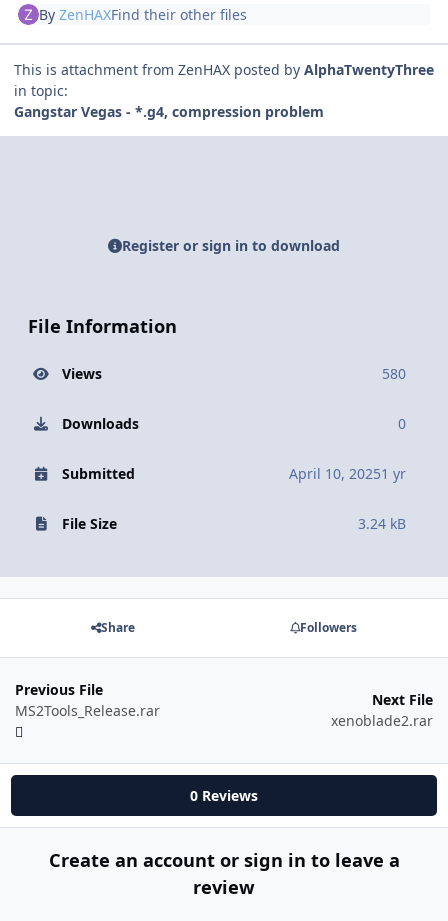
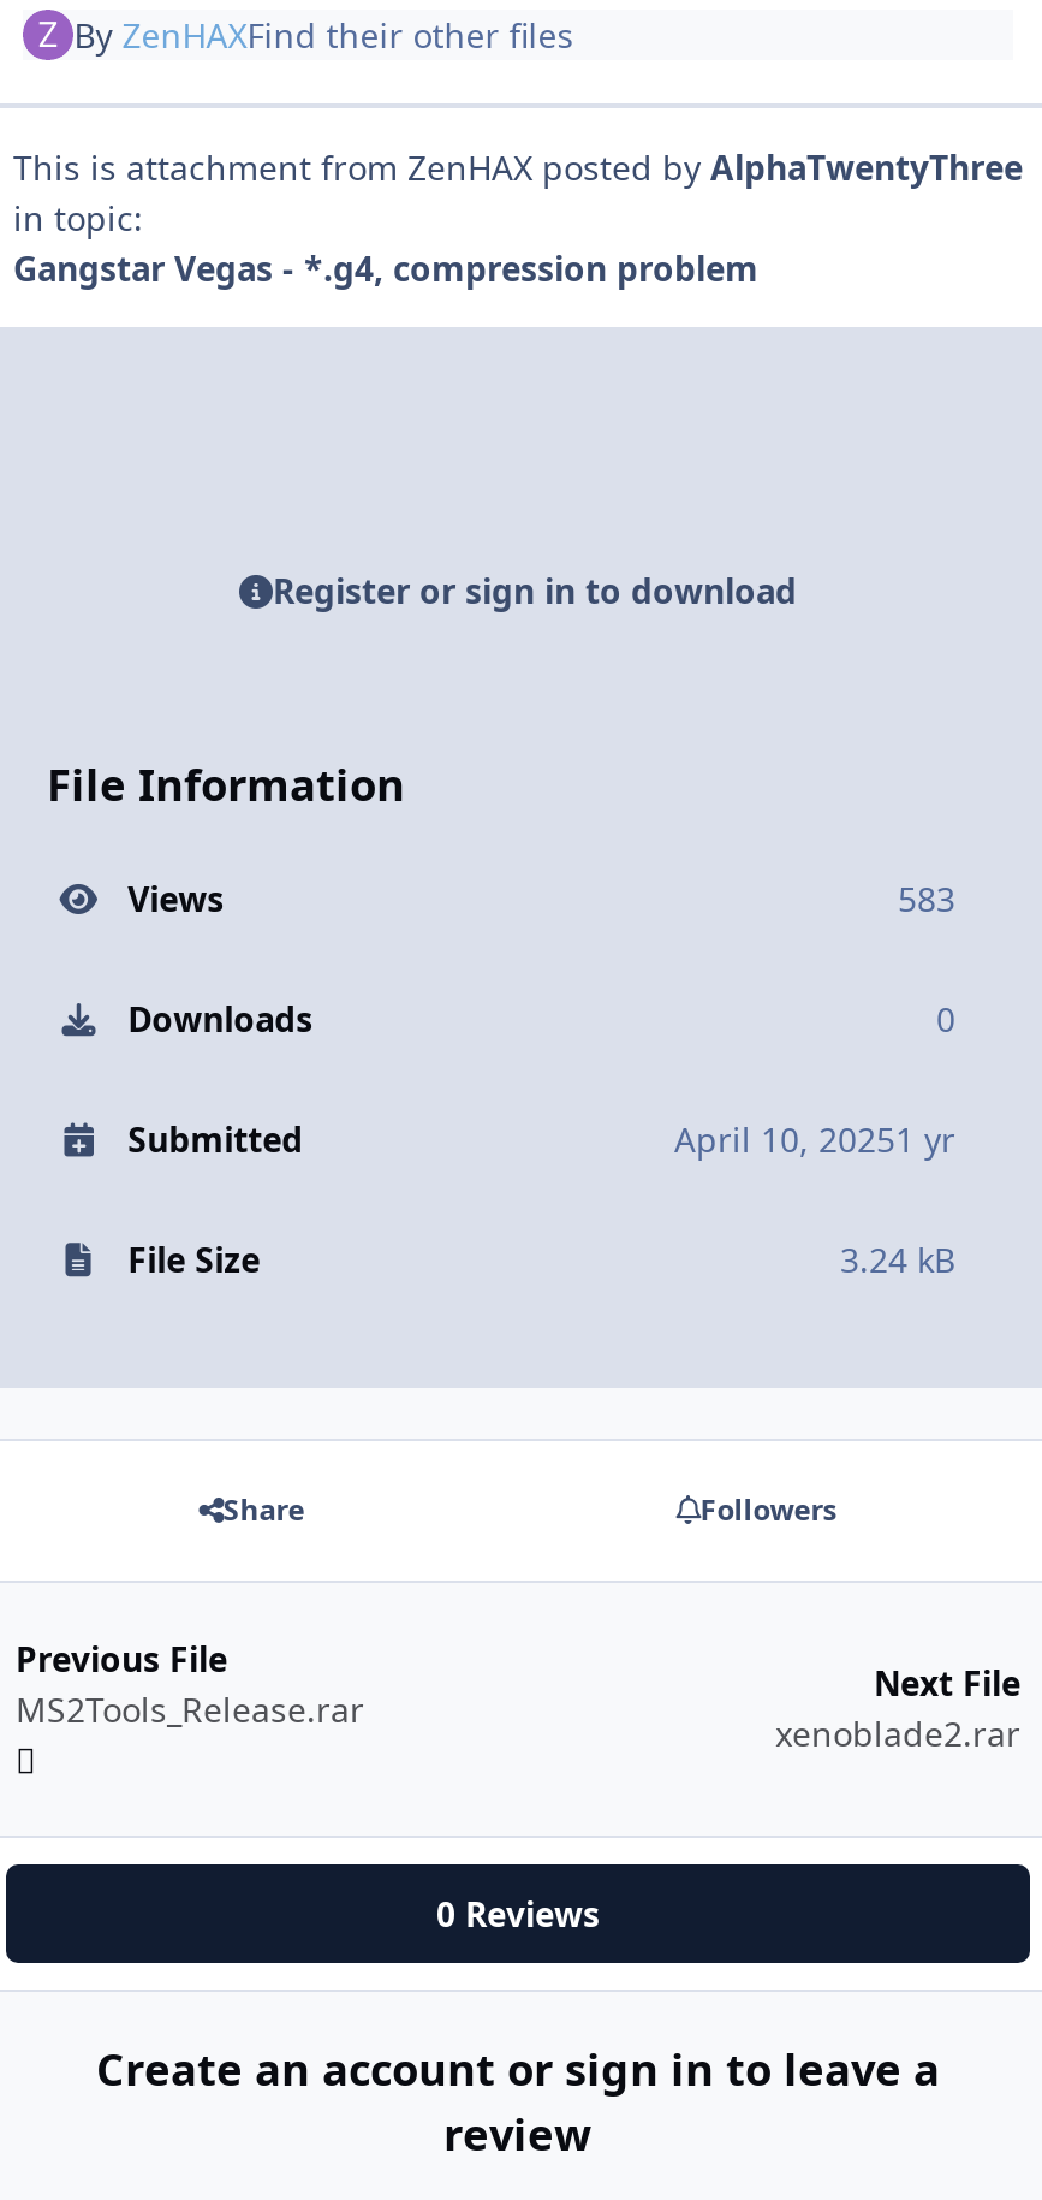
- 580
+ 583
